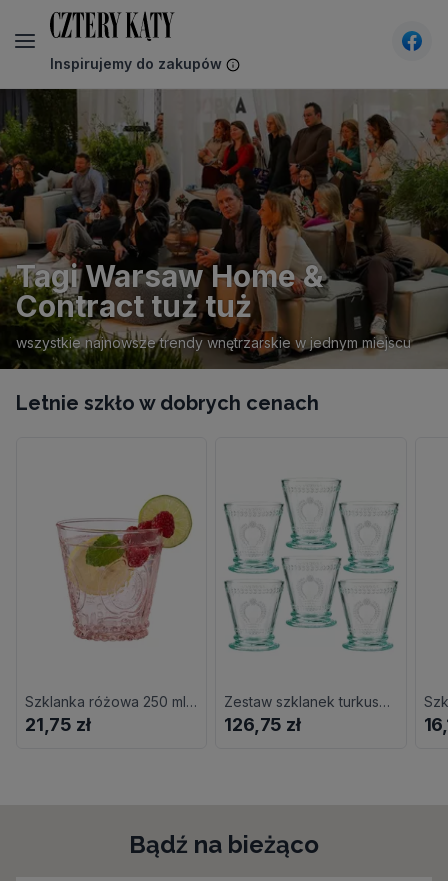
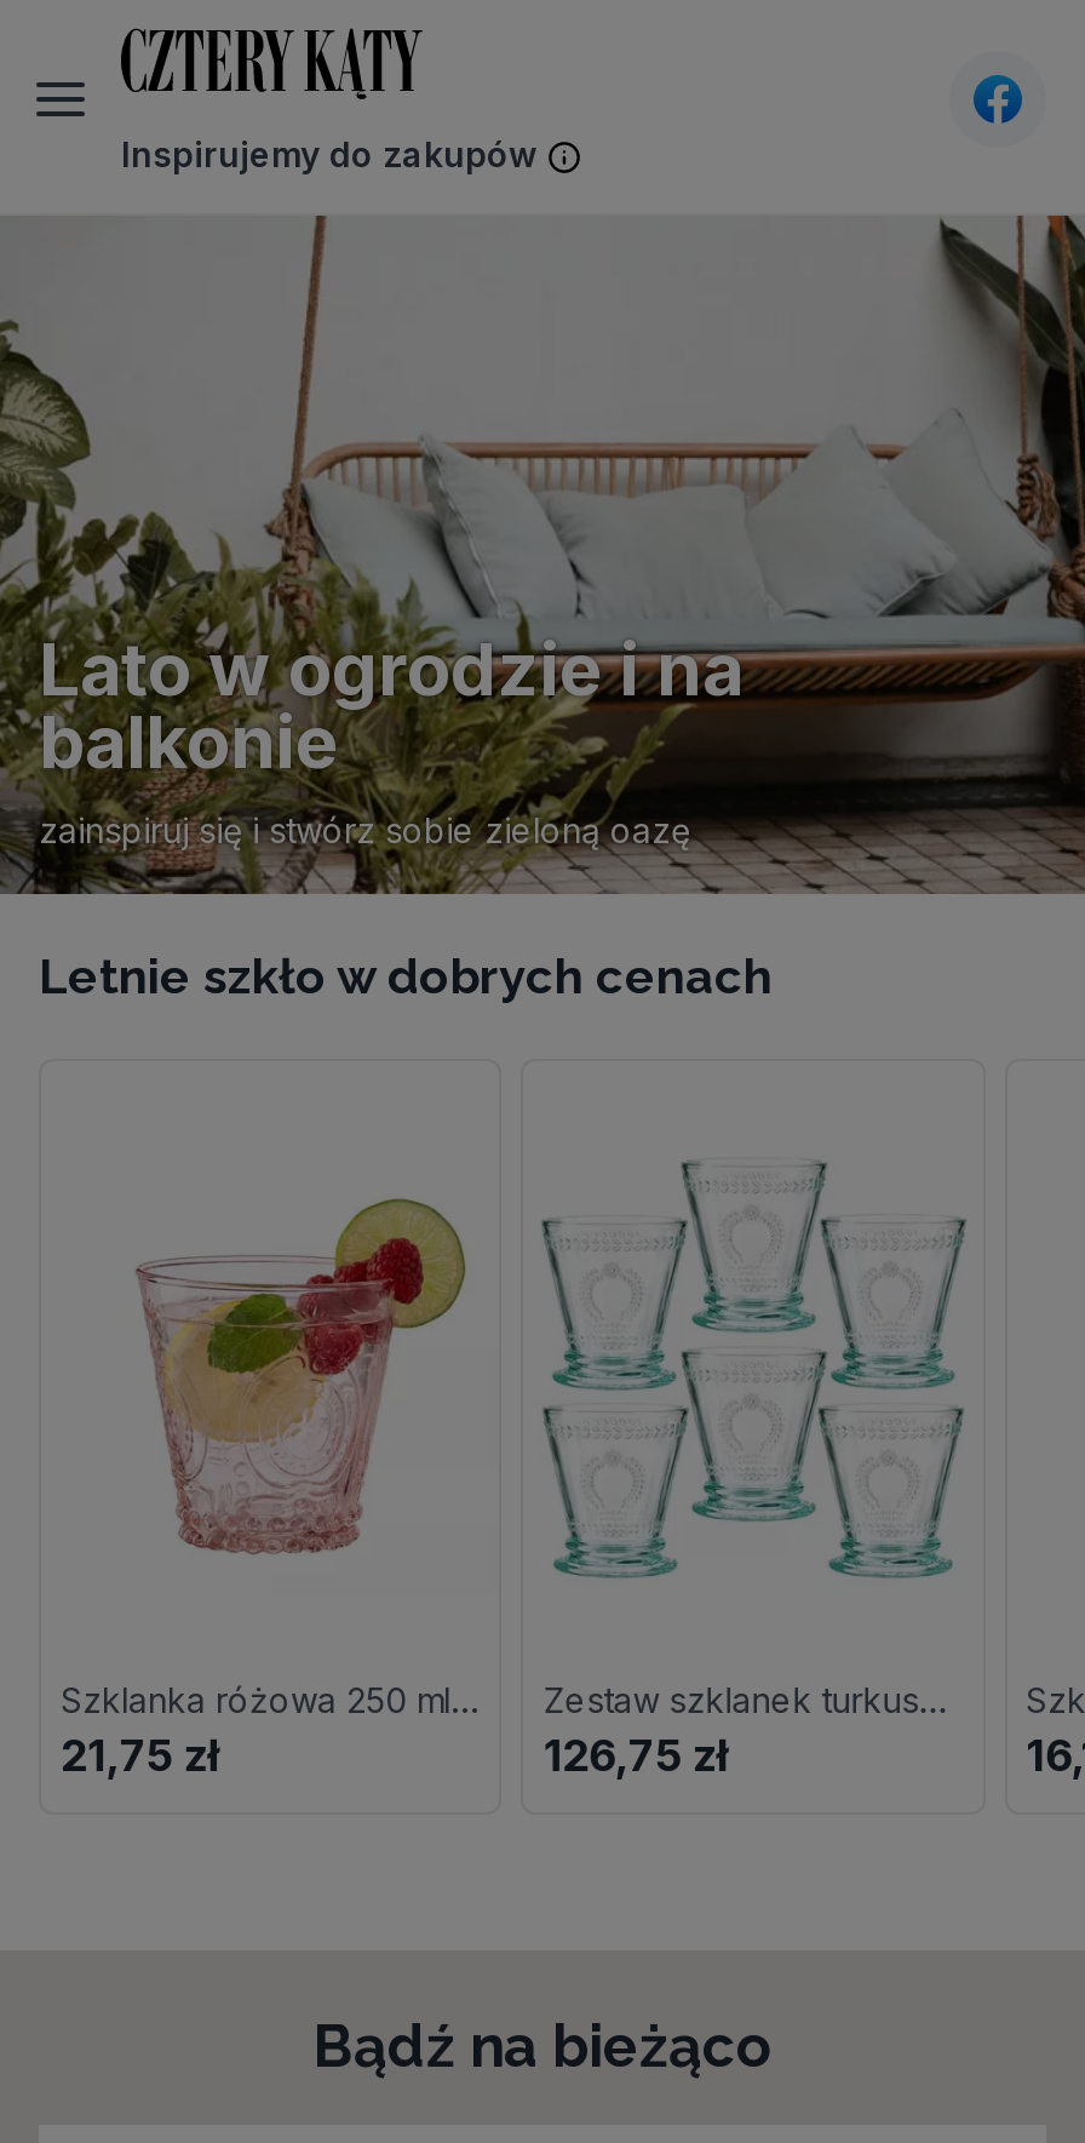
- [image]
- Tagi Warsaw Home &
- Contract tuż tuż
- wszystkie najnowsze trendy wnętrzarskie w jednym miejscu
+ [image]
+ Lato w ogrodzie i na
+ balkonie
+ zainspiruj się i stwórz sobie zieloną oazę
